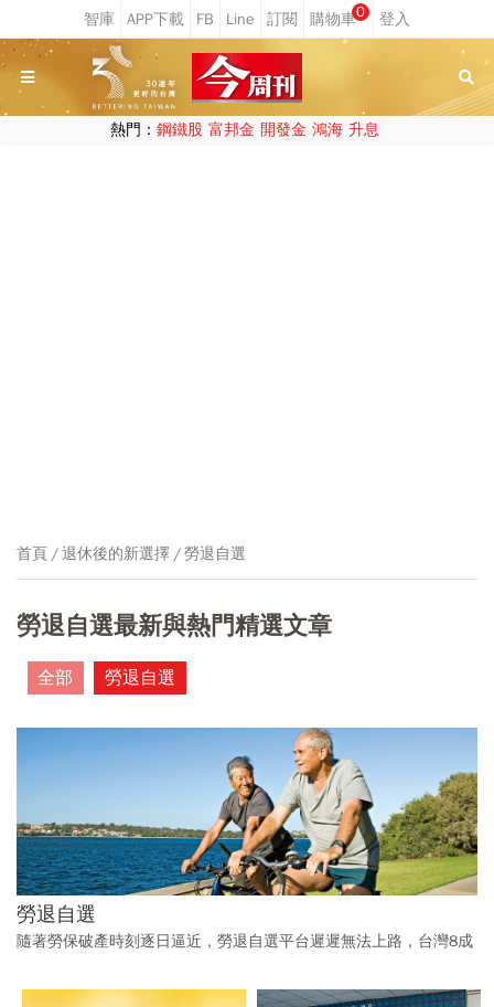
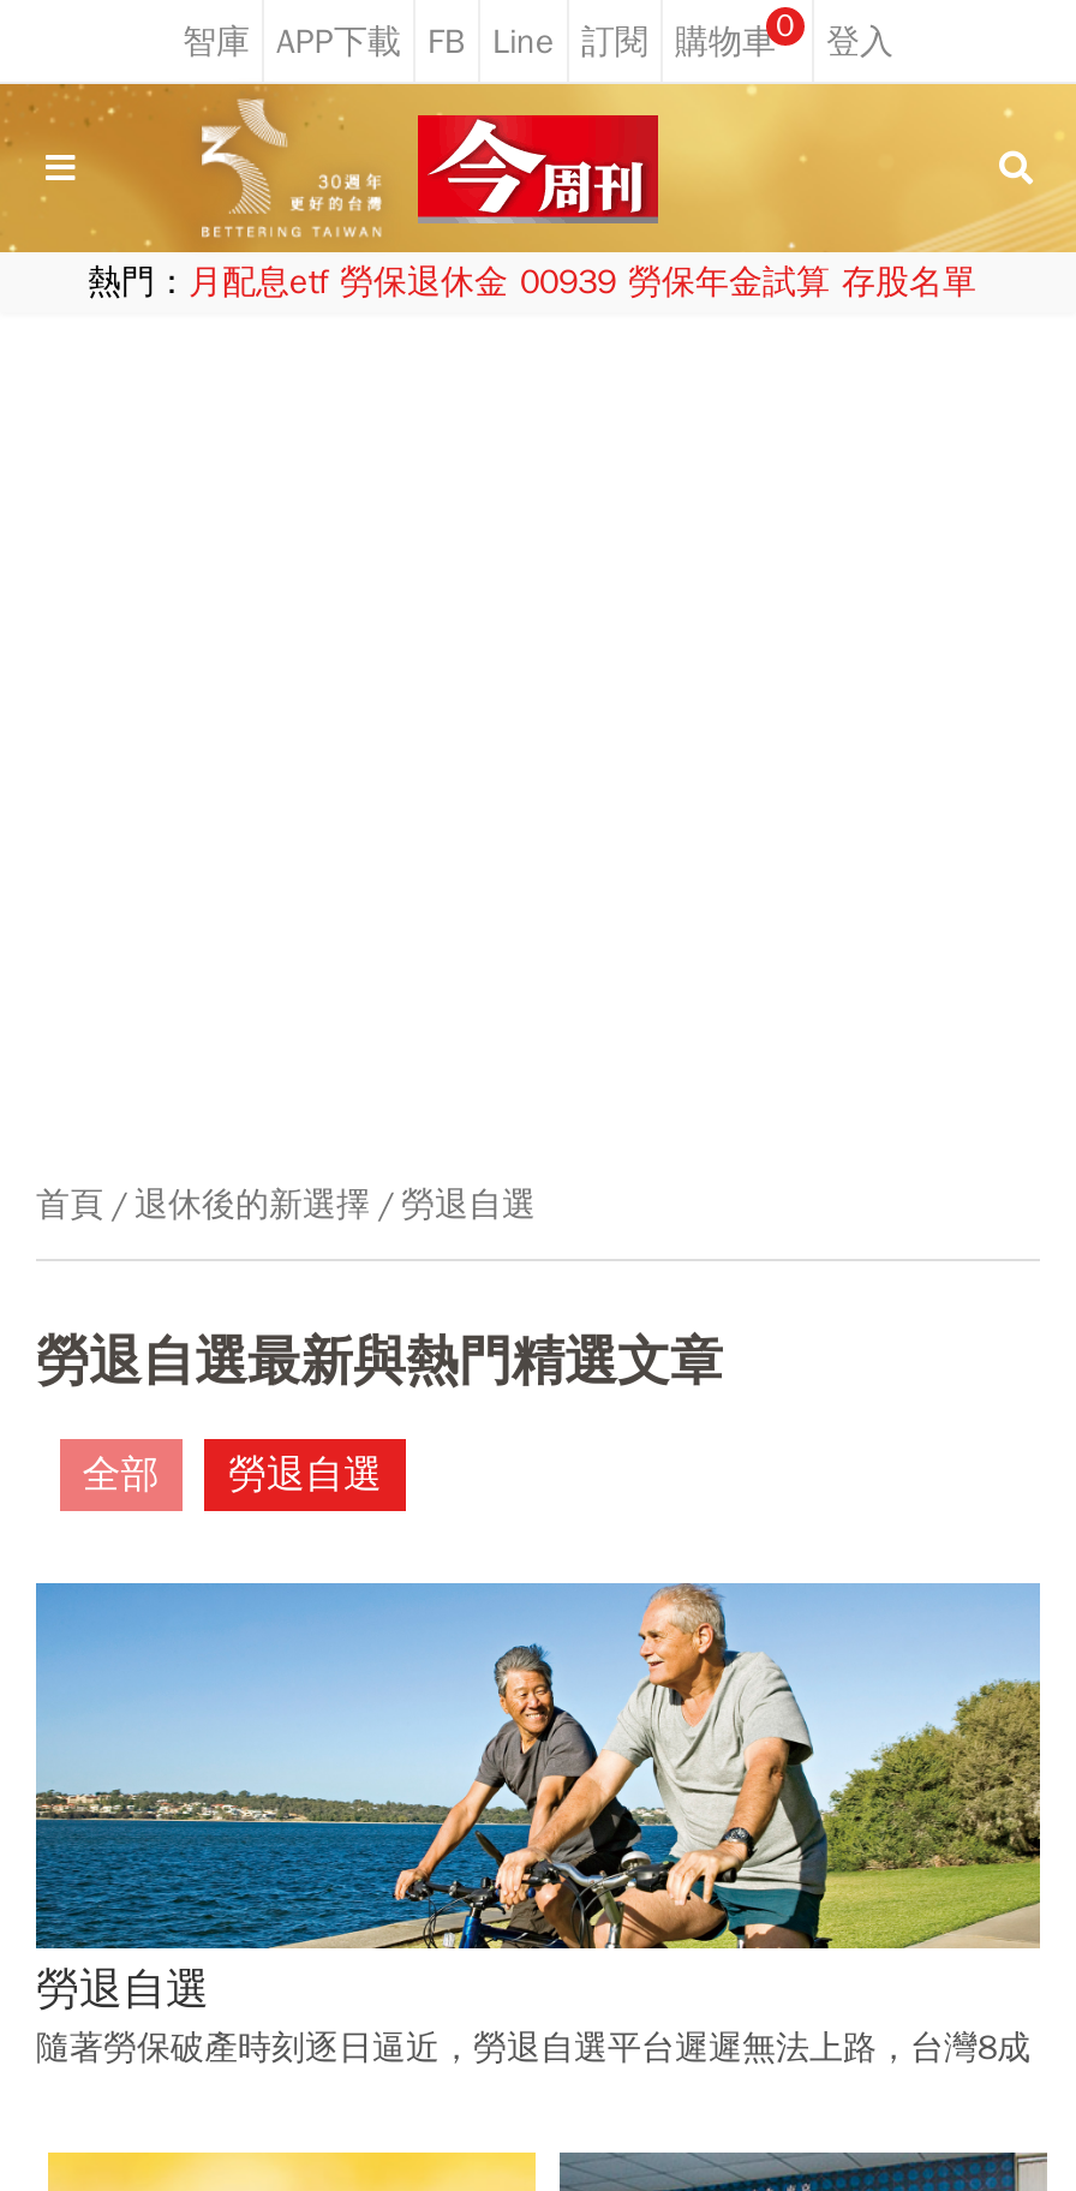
- 熱門：鋼鐵股 富邦金 開發金 鴻海 升息
+ 熱門：月配息etf 勞保退休金 00939 勞保年金試算 存股名單
